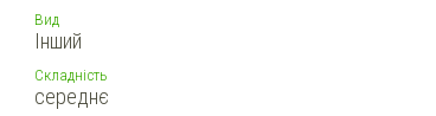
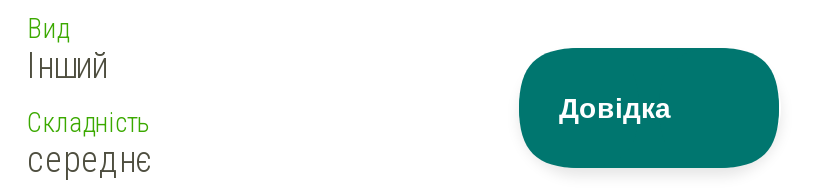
+ [image]
